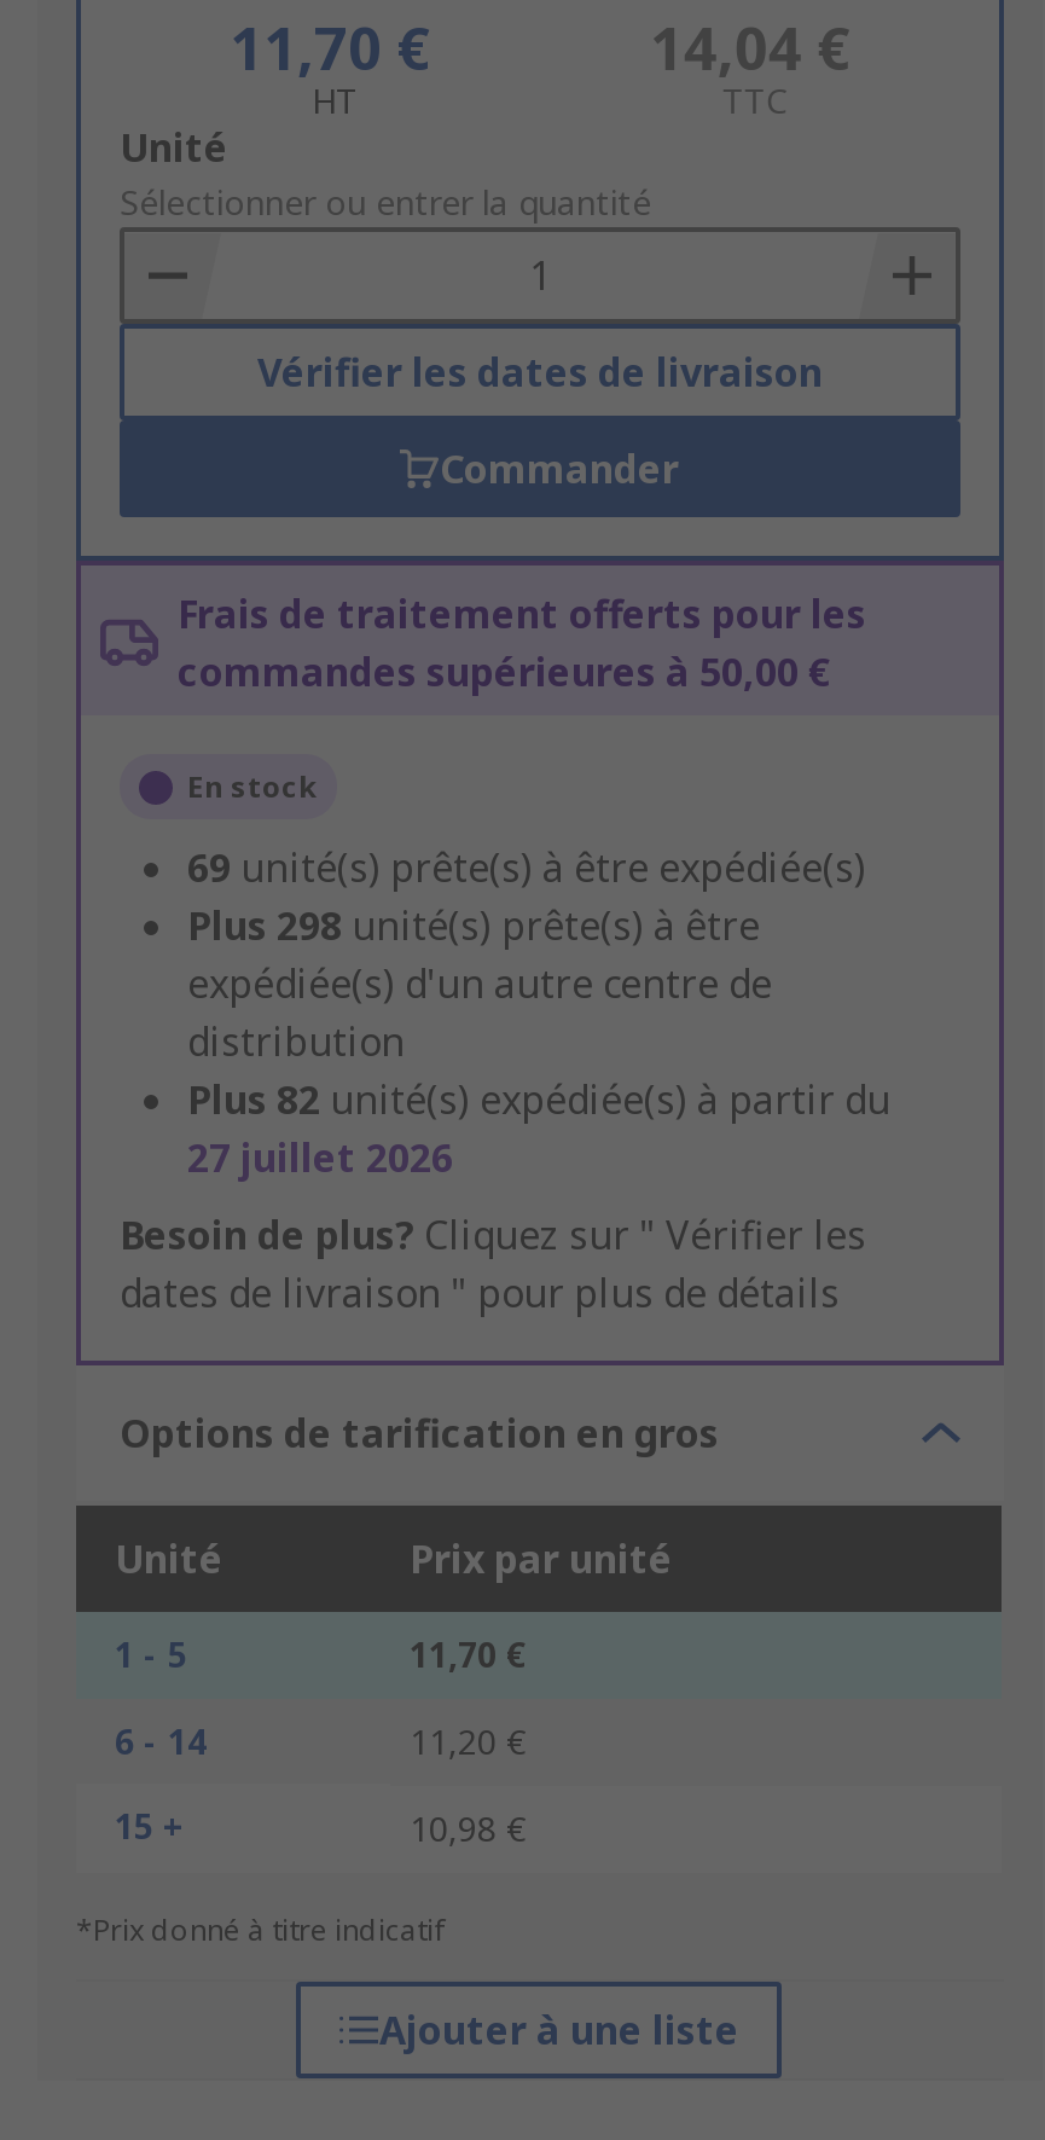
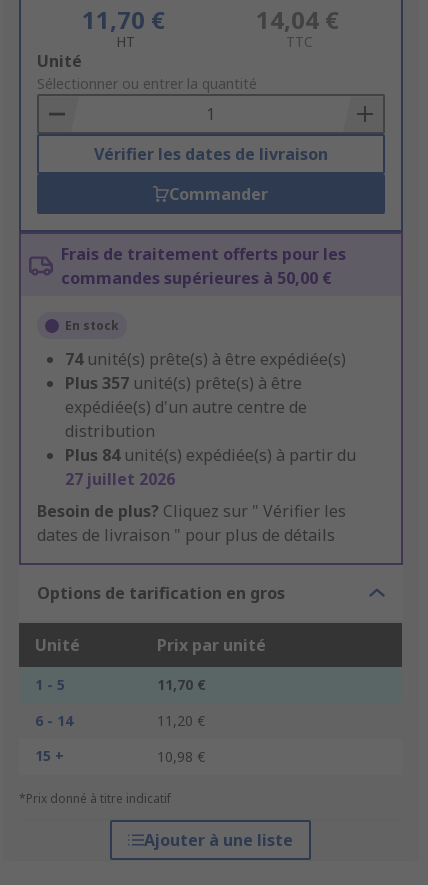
- 69 unité(s) prête(s) à être expédiée(s)
+ 74 unité(s) prête(s) à être expédiée(s)

- Plus 298 unité(s) prête(s) à être
+ Plus 357 unité(s) prête(s) à être

- Plus 82 unité(s) expédiée(s) à partir du
+ Plus 84 unité(s) expédiée(s) à partir du
